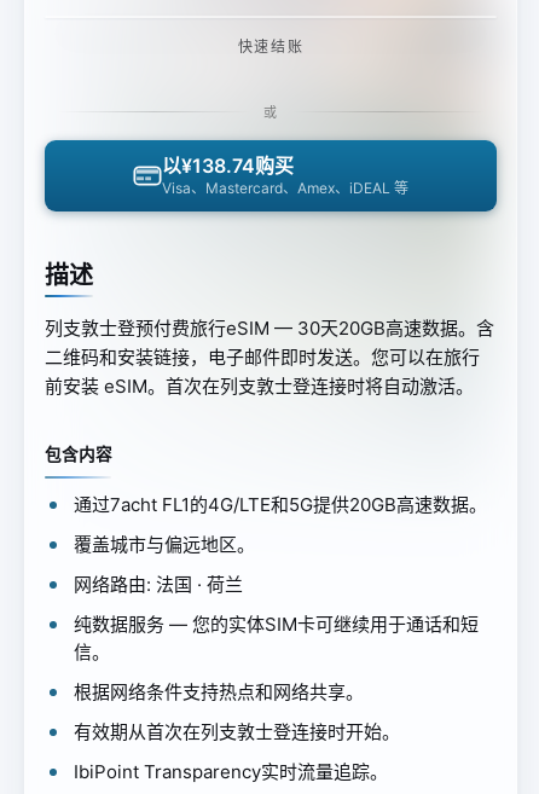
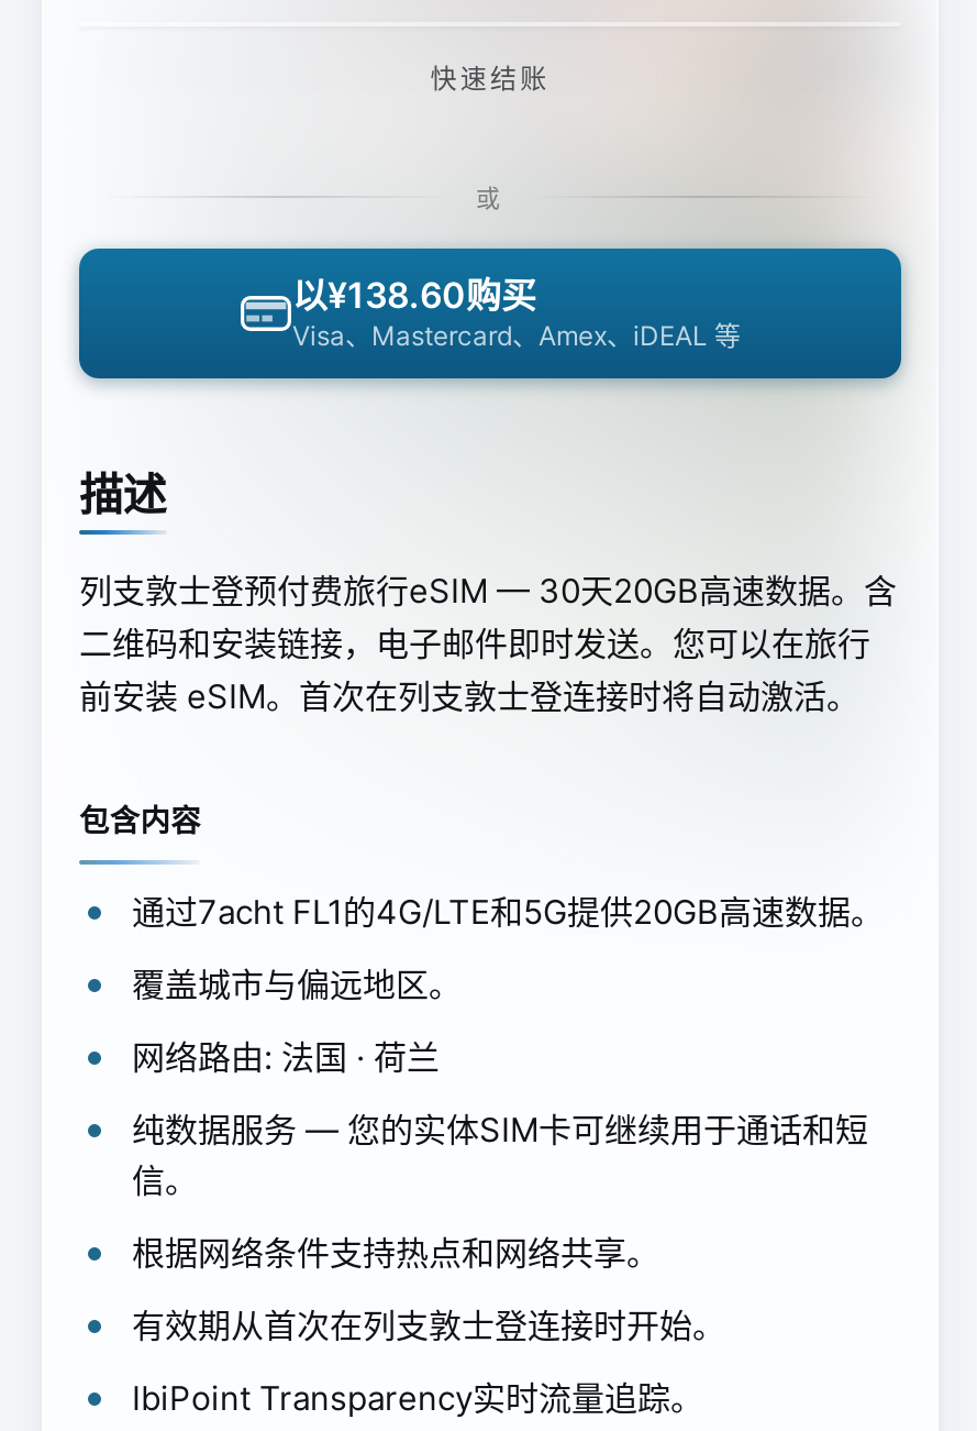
- 以¥138.74购买
+ 以¥138.60购买
